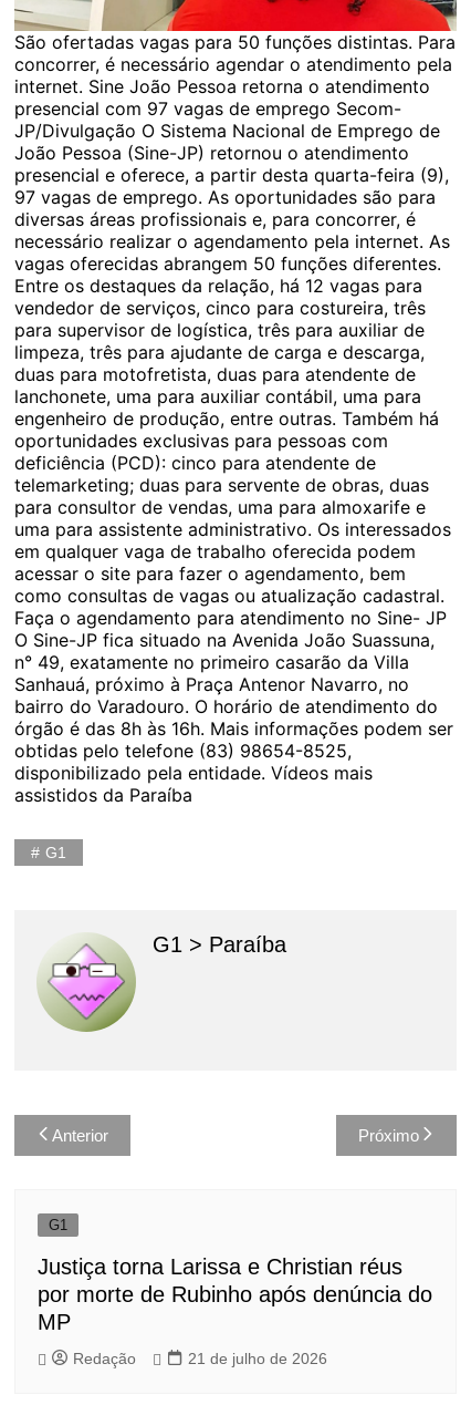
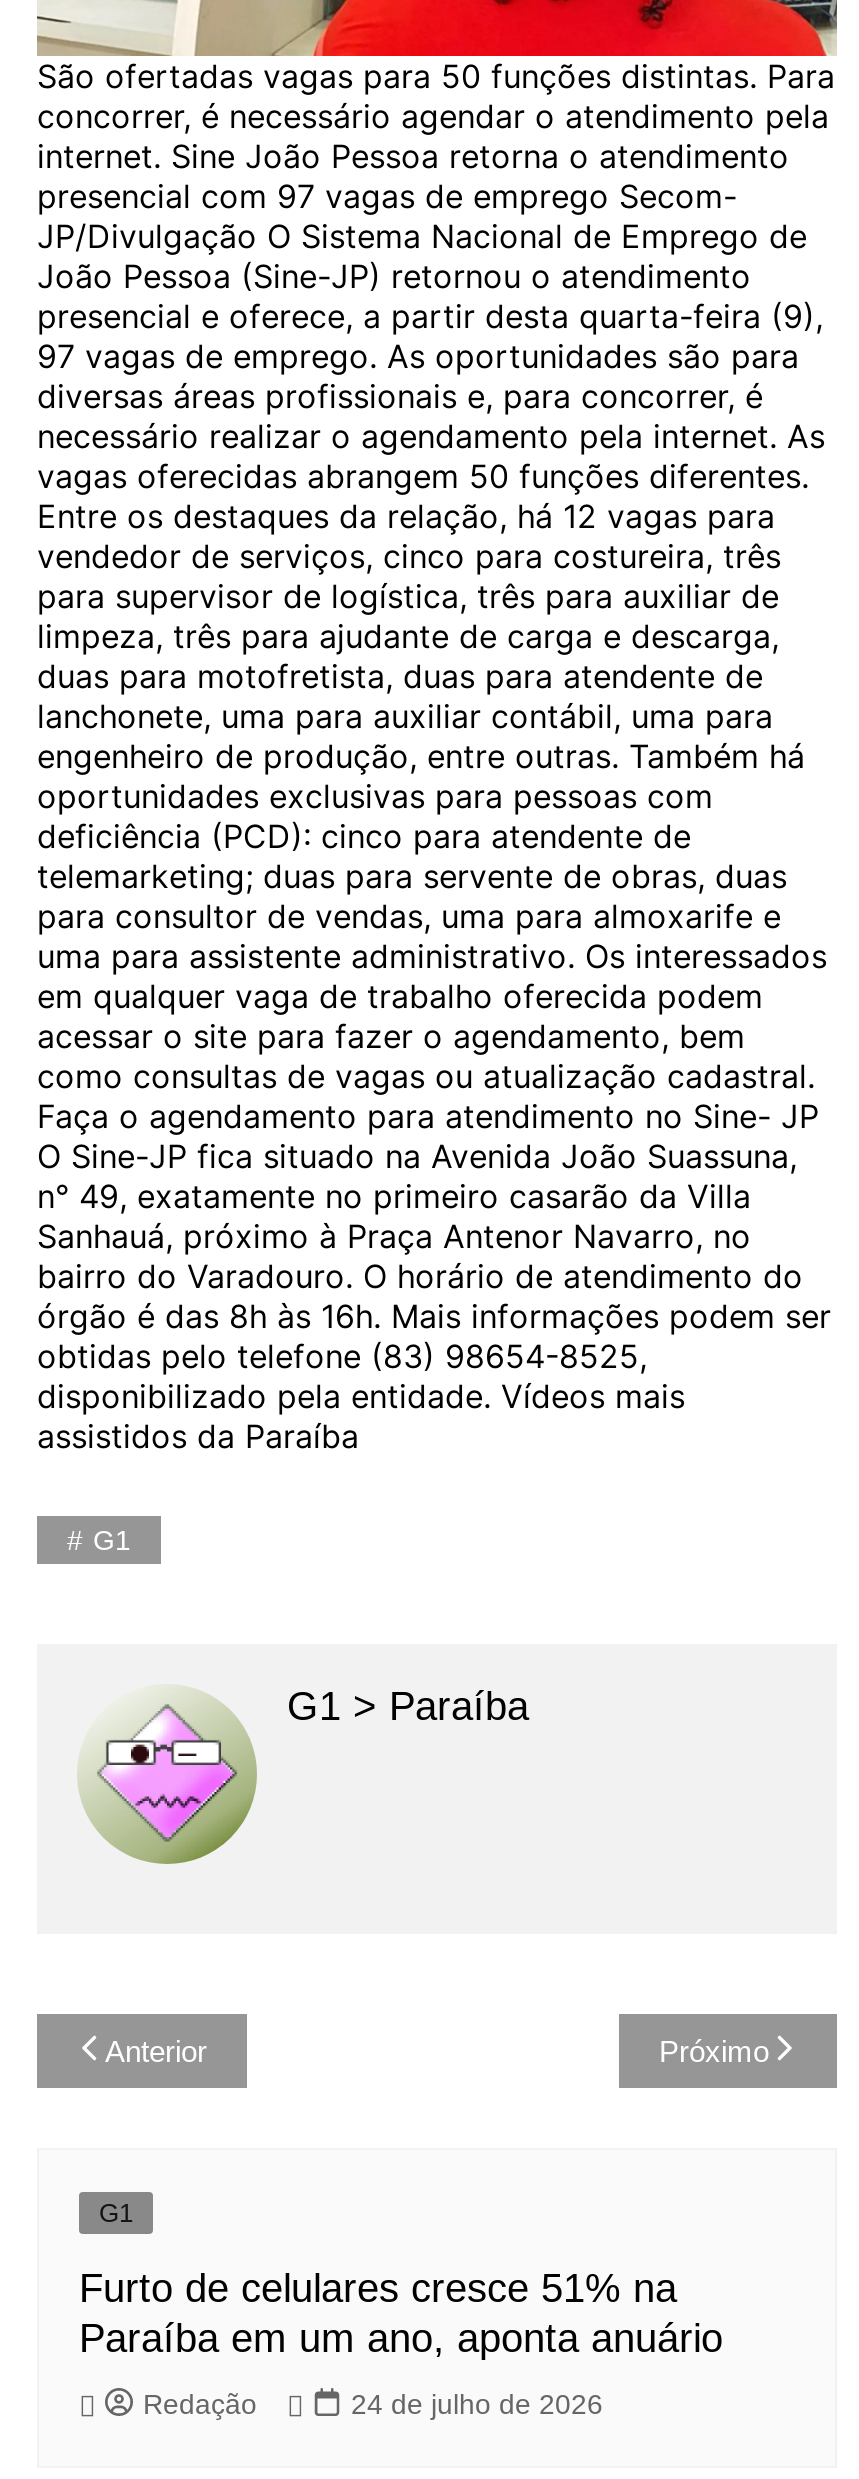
- Justiça torna Larissa e Christian réus
- por morte de Rubinho após denúncia do
- MP
+ Furto de celulares cresce 51% na
+ Paraíba em um ano, aponta anuário

- 21 de julho de 2026
+ 24 de julho de 2026
